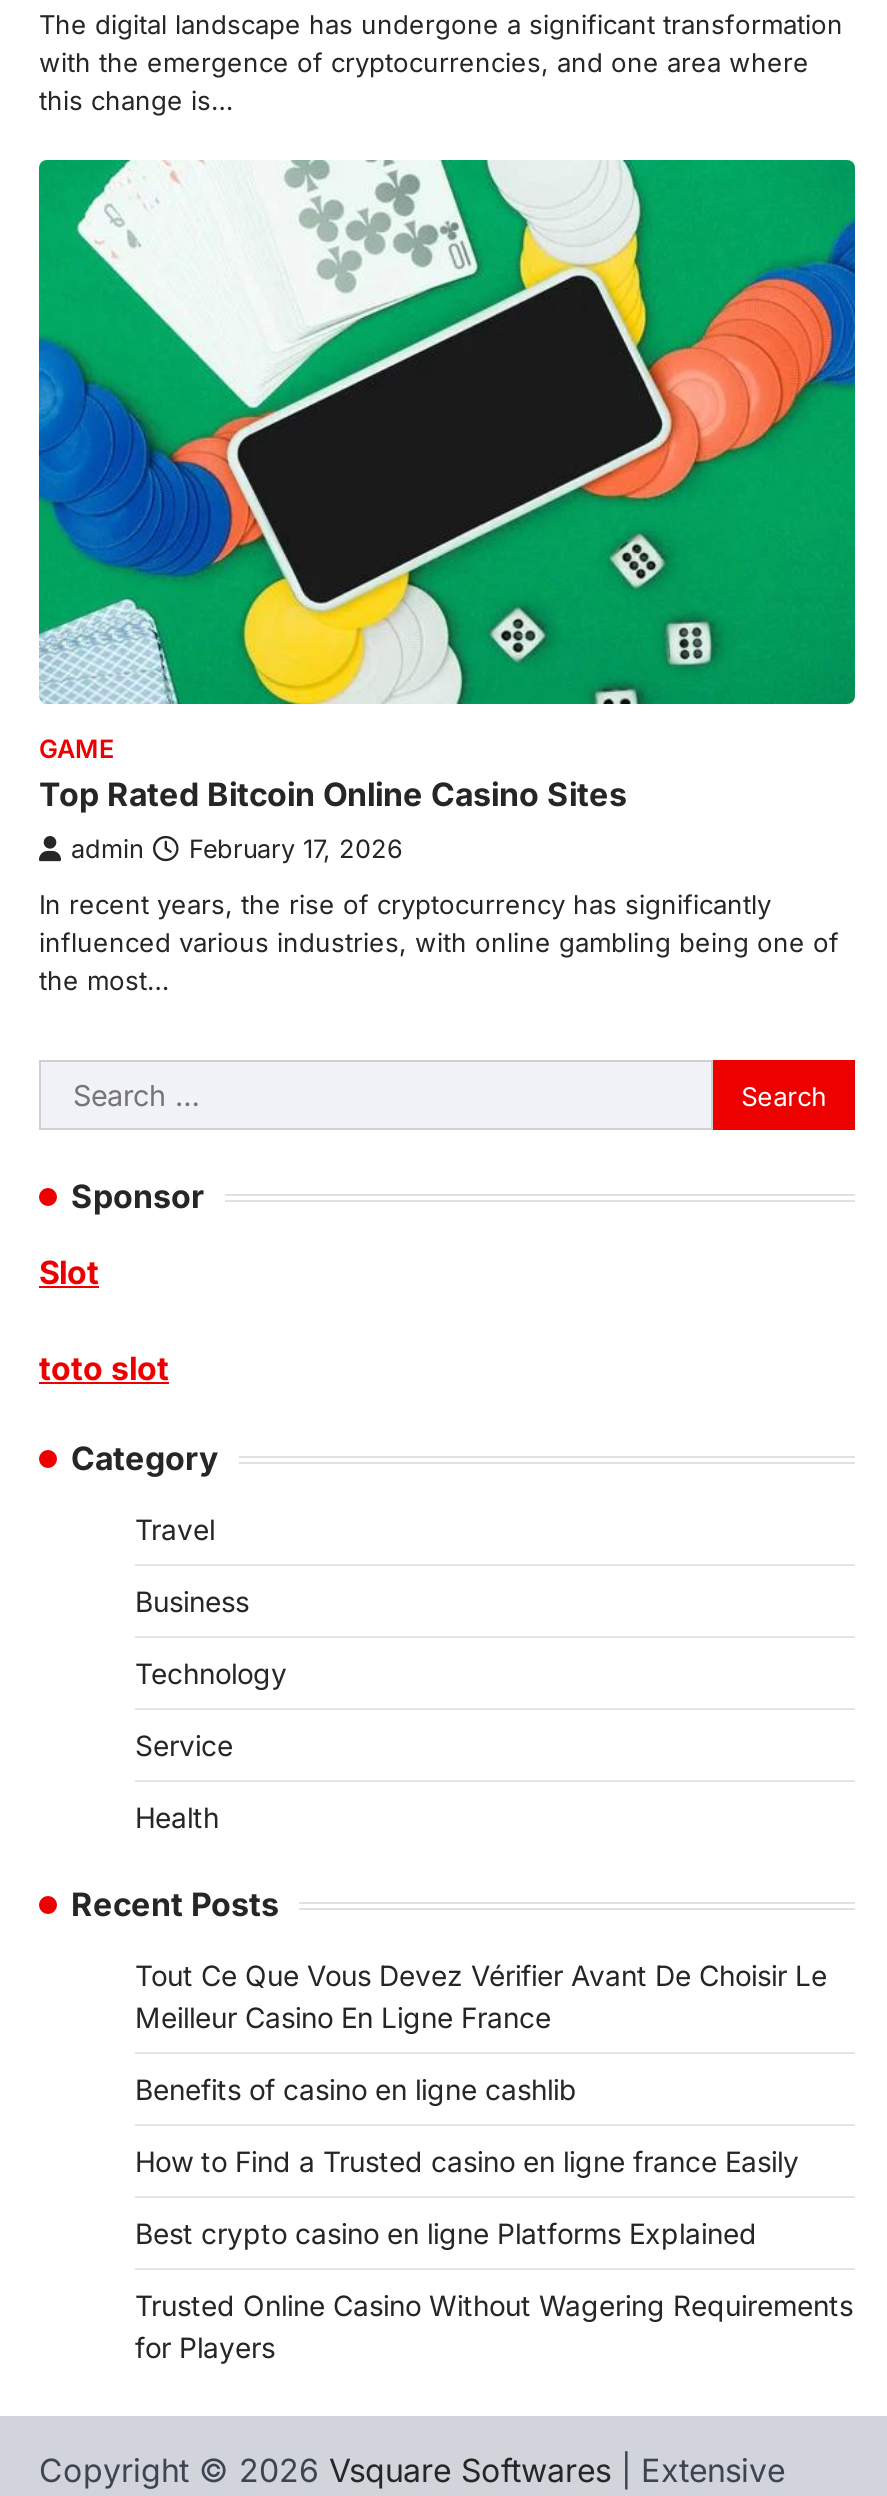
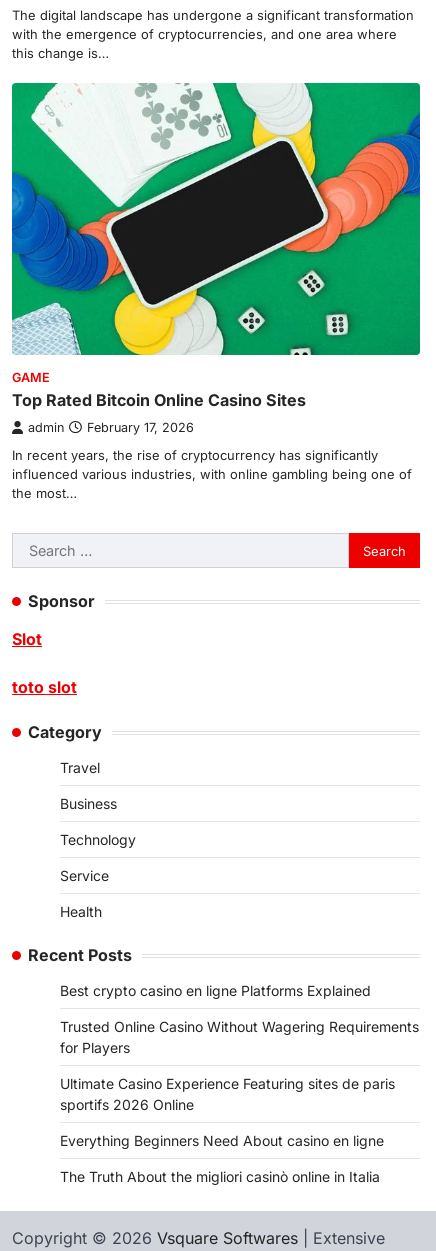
- Tout Ce Que Vous Devez Vérifier Avant De Choisir Le
- Meilleur Casino En Ligne France
- Benefits of casino en ligne cashlib
- How to Find a Trusted casino en ligne france Easily

moved up: Best crypto casino en ligne Platforms Explained | Trusted Online Casino Without Wagering Requirements | for Players

+ Ultimate Casino Experience Featuring sites de paris
+ sportifs 2026 Online
+ Everything Beginners Need About casino en ligne
+ The Truth About the migliori casinò online in Italia
